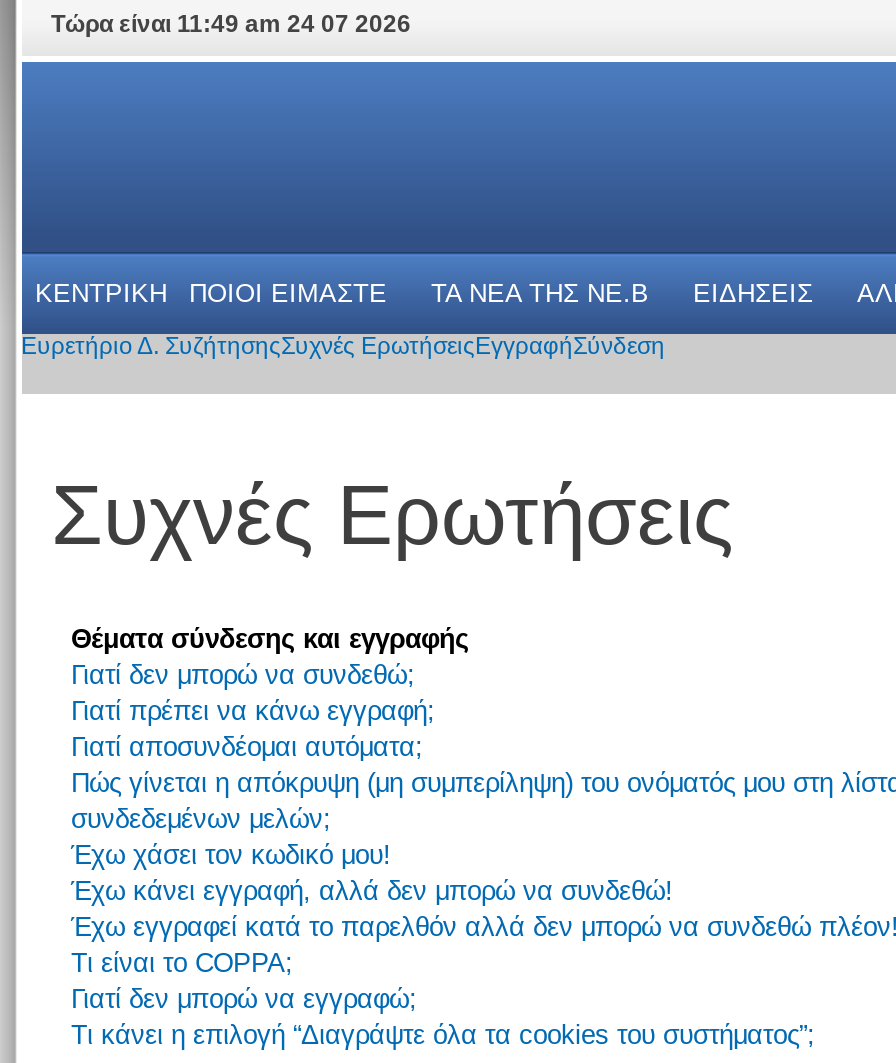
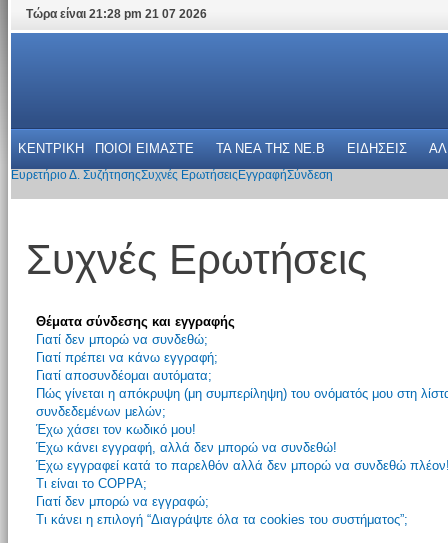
- Τώρα είναι 11:49 am 24 07 2026
+ Τώρα είναι 21:28 pm 21 07 2026
